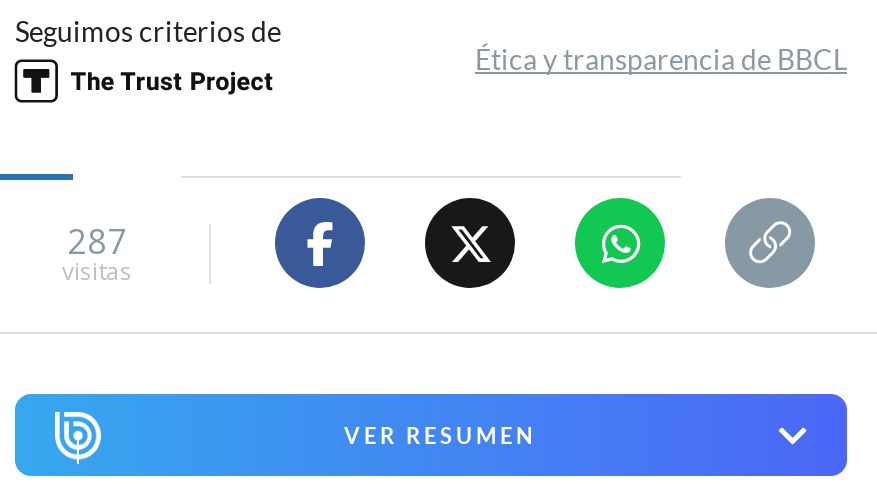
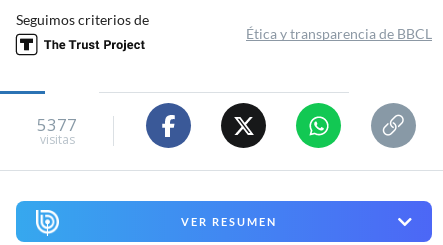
- 287
+ 5377
